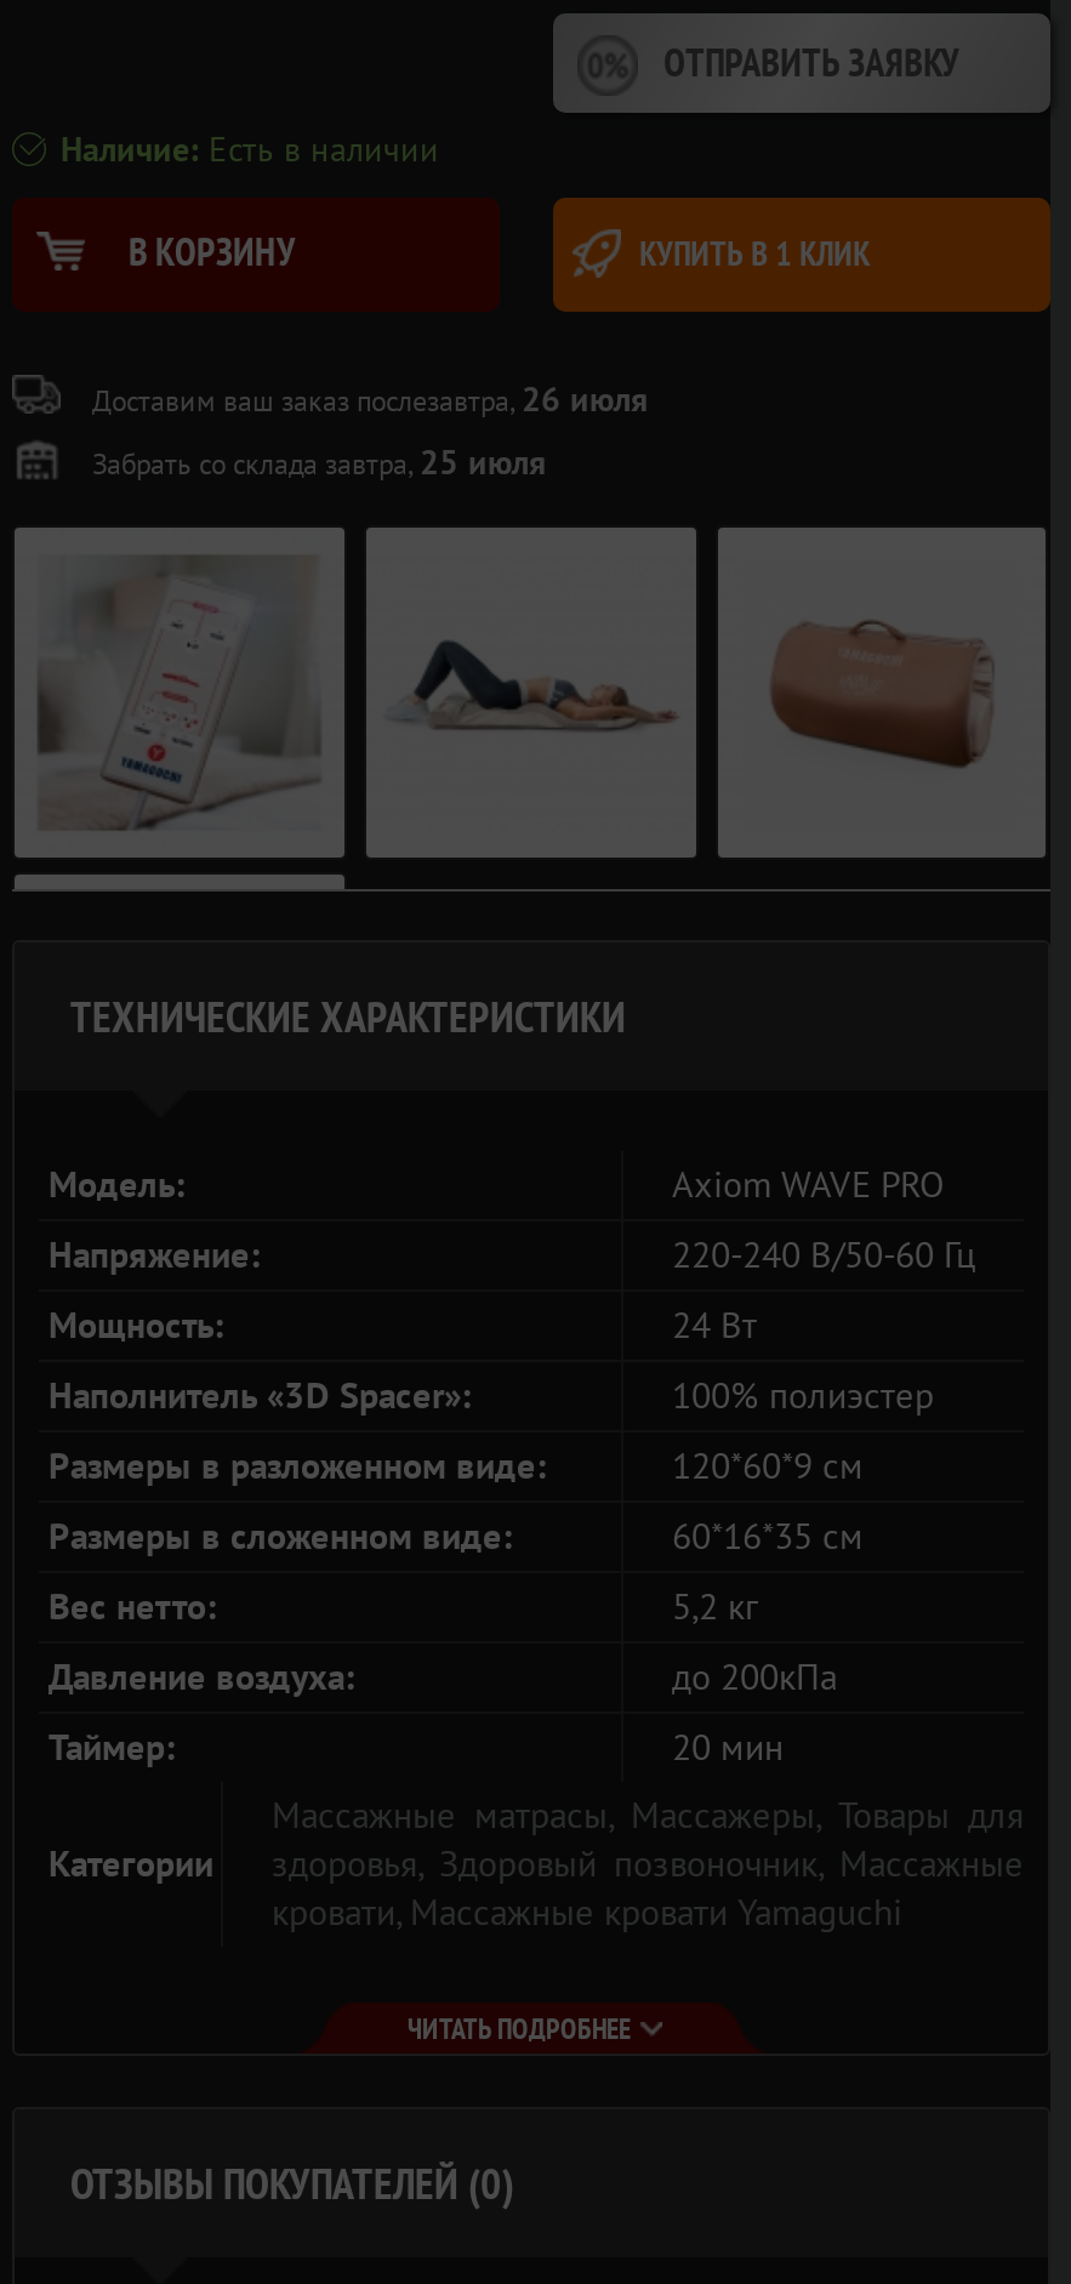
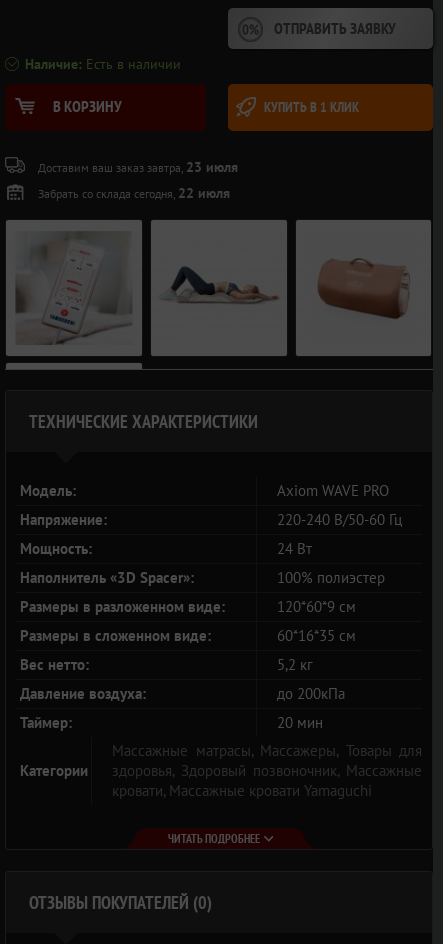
- Доставим ваш заказ послезавтра, 26 июля
+ Доставим ваш заказ завтра, 23 июля

- Забрать со склада завтра, 25 июля
+ Забрать со склада сегодня, 22 июля
